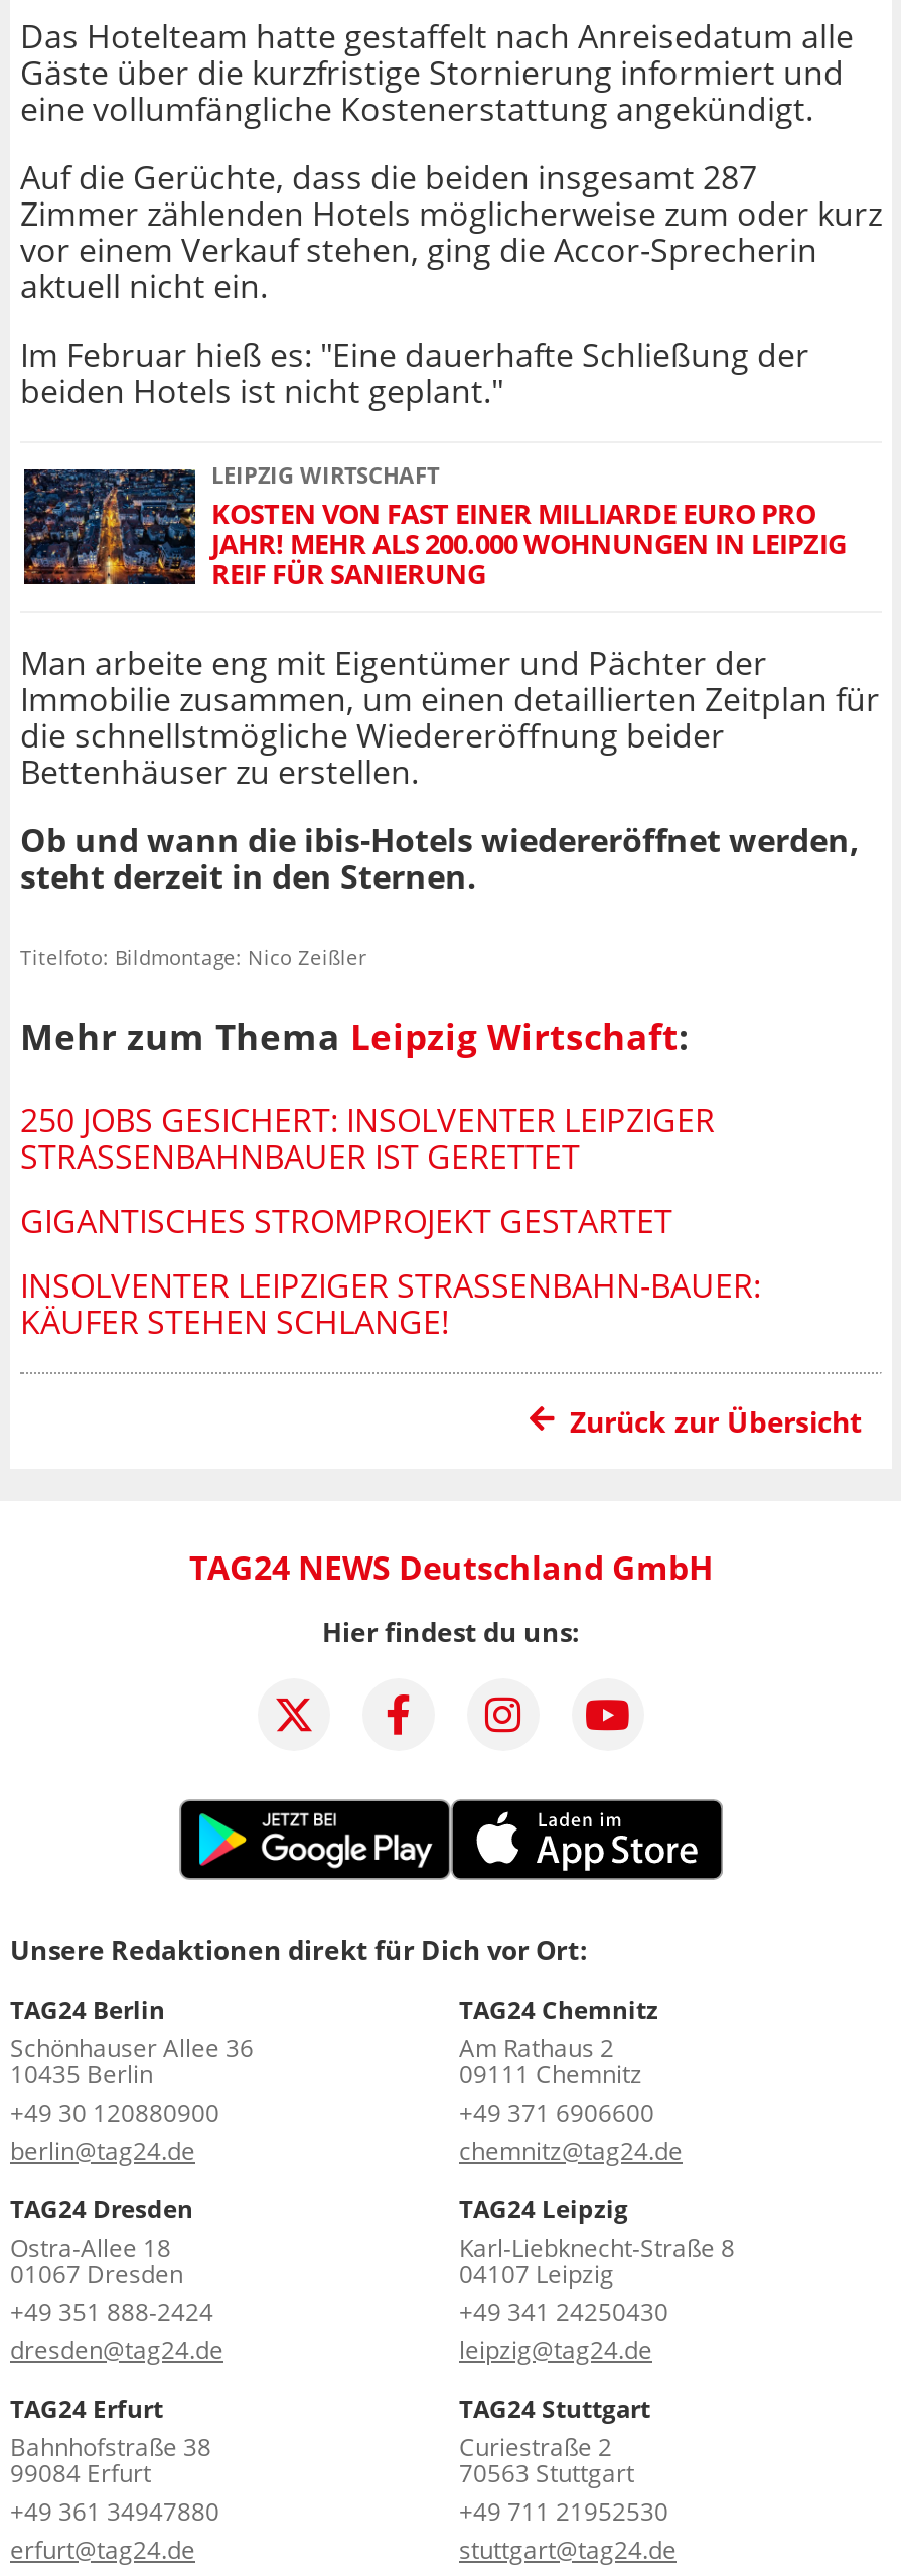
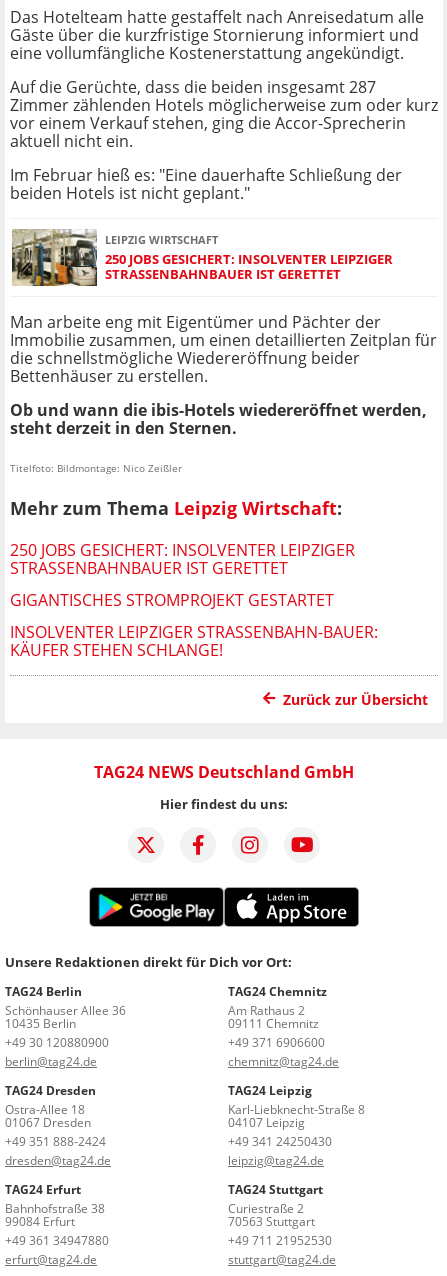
- [image]
- KOSTEN VON FAST EINER MILLIARDE EURO PRO
- JAHR! MEHR ALS 200.000 WOHNUNGEN IN LEIPZIG
- REIF FÜR SANIERUNG
+ [image]
+ 250 JOBS GESICHERT: INSOLVENTER LEIPZIGER
+ STRASSENBAHNBAUER IST GERETTET
